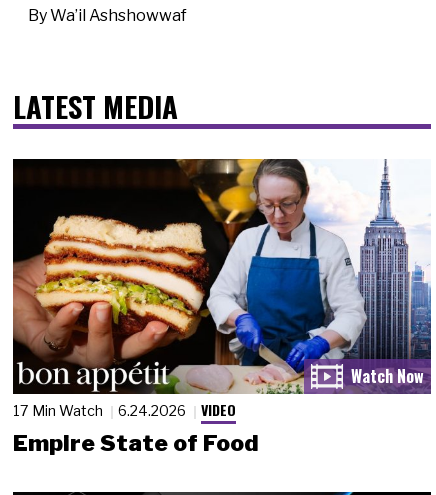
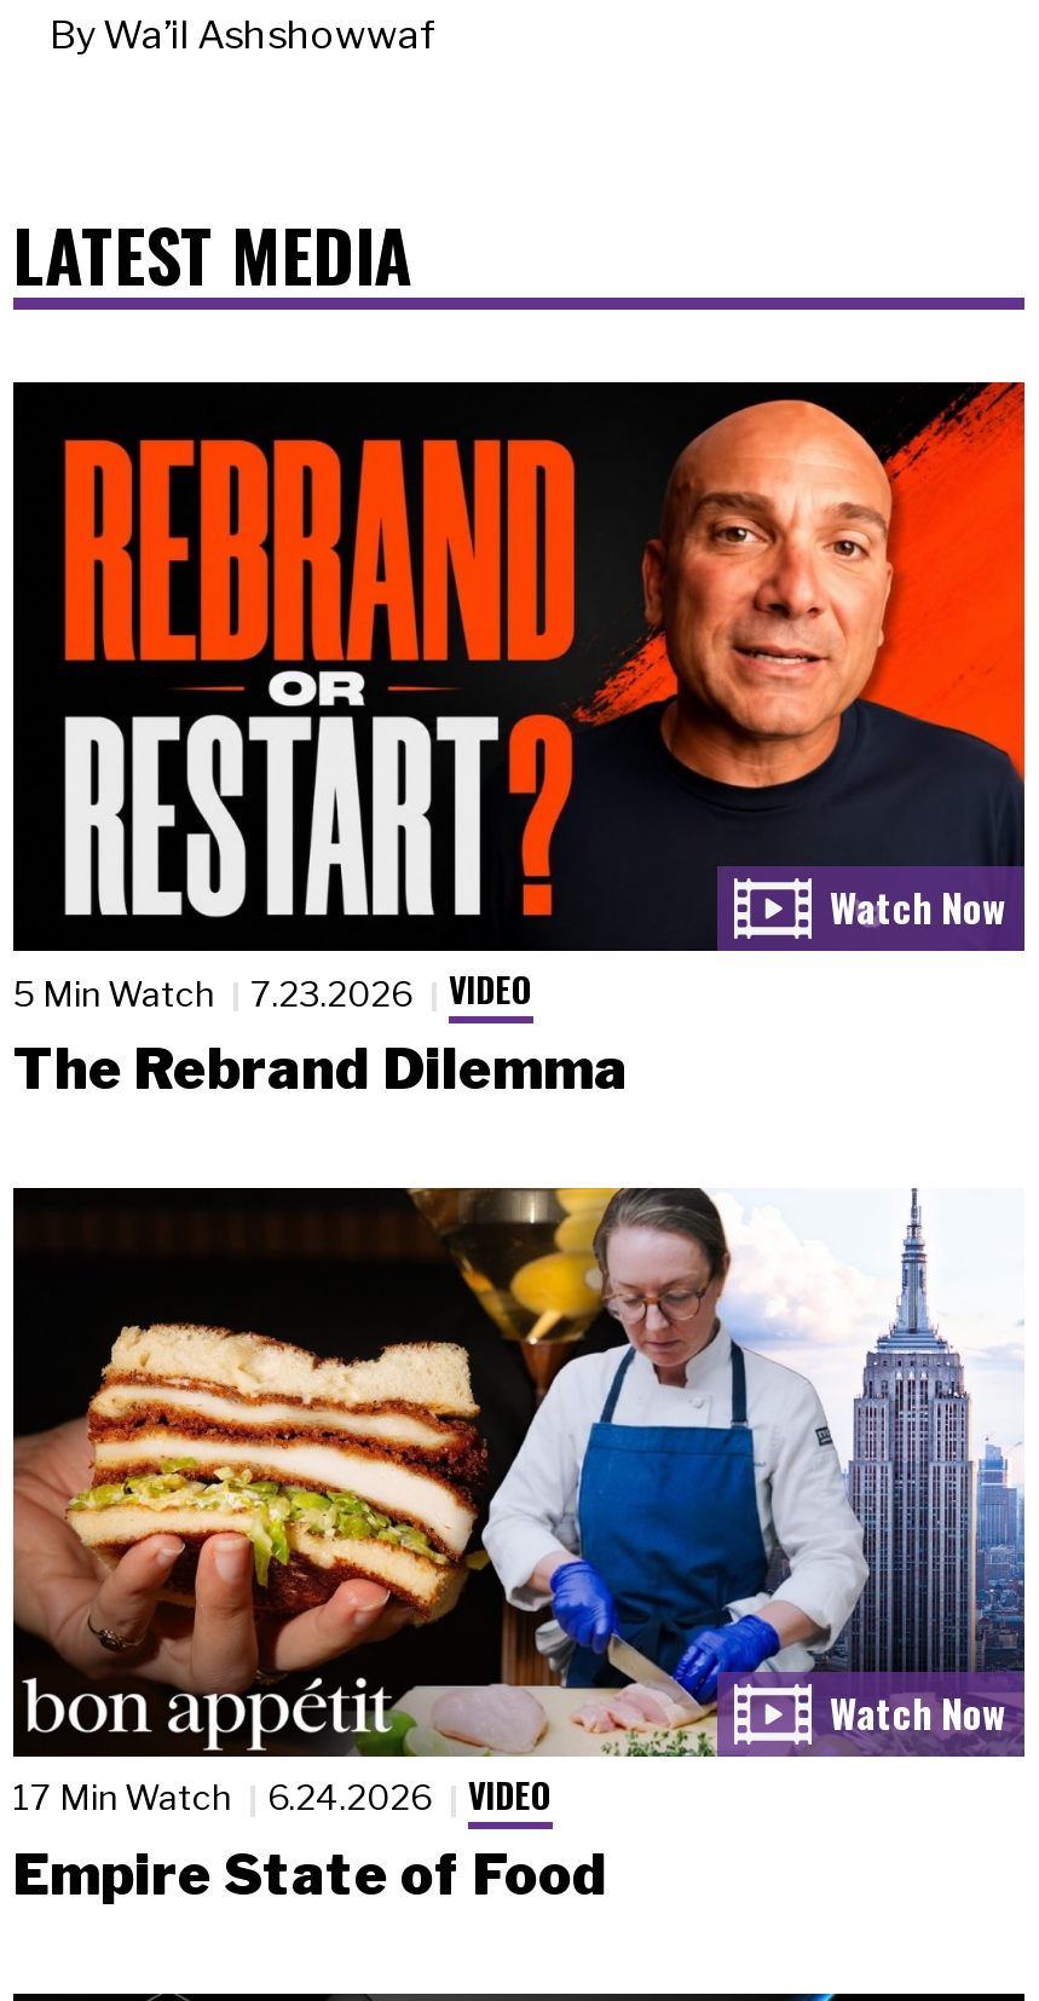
+ [image]
+ 5 Min Watch
+ 7.23.2026
+ VIDEO
+ The Rebrand Dilemma
